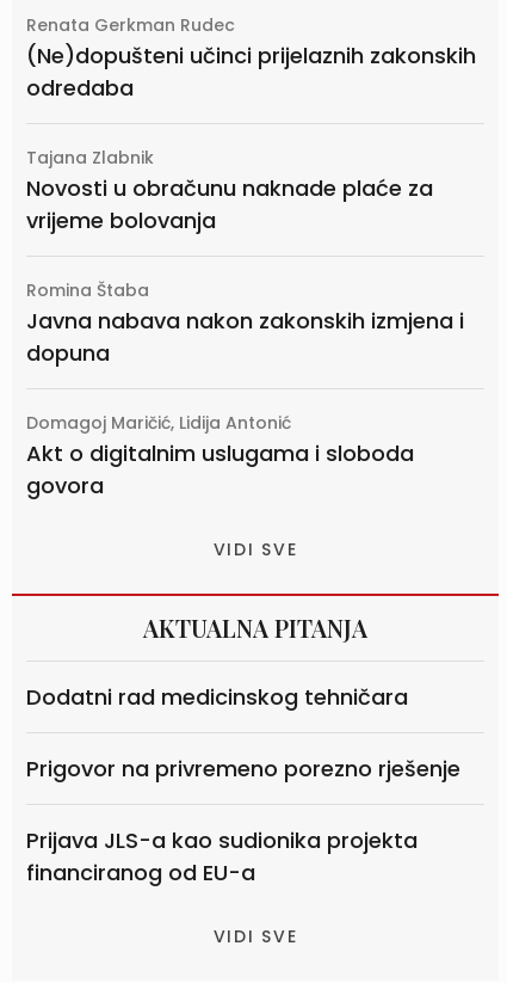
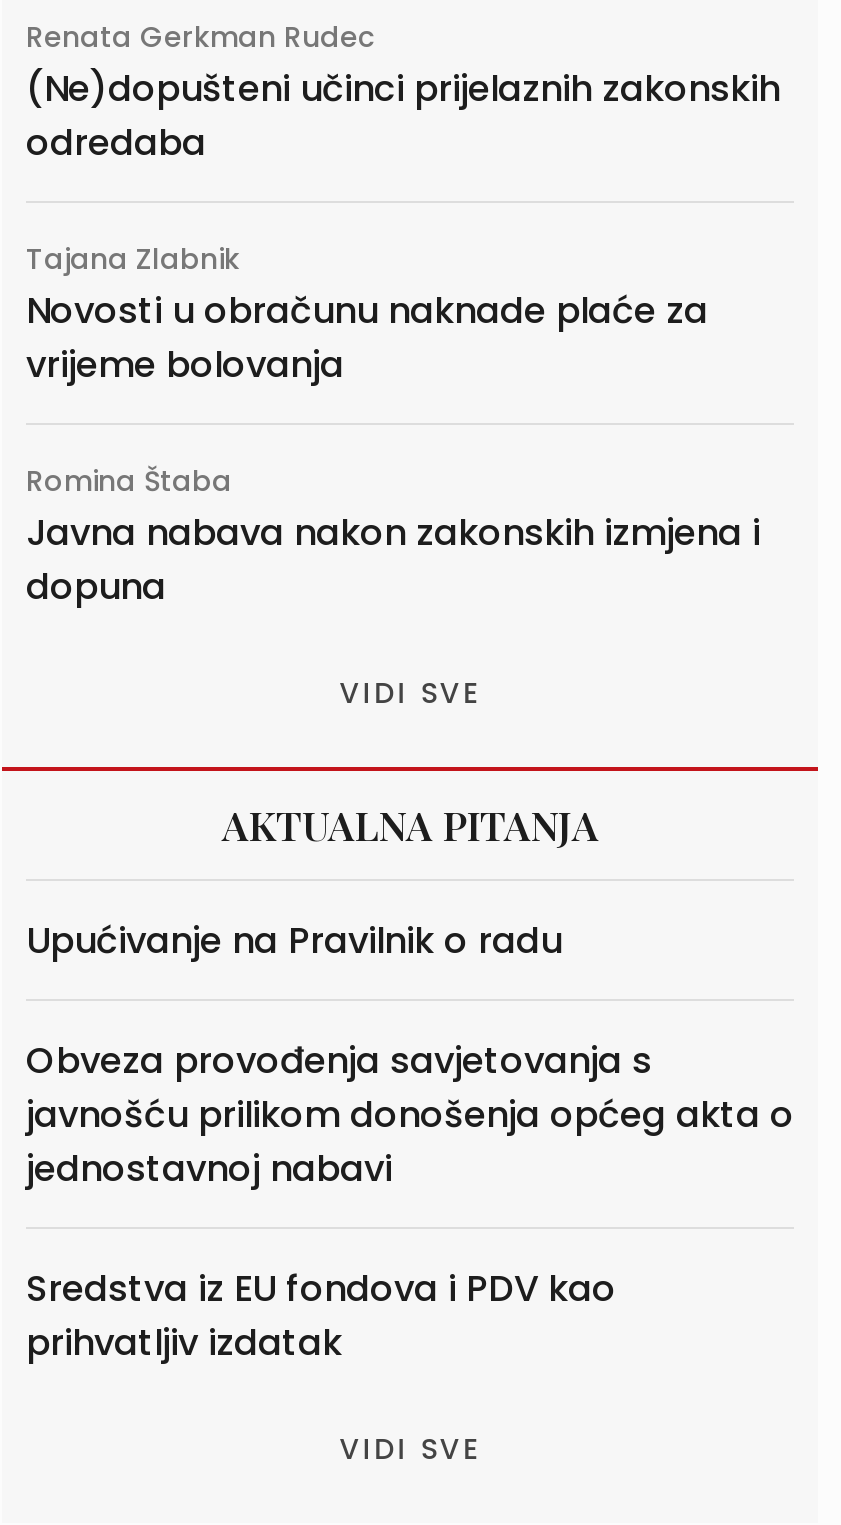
- Domagoj Maričić, Lidija Antonić
- Akt o digitalnim uslugama i sloboda
- govora

moved up: VIDI SVE | AKTUALNA PITANJA

- Dodatni rad medicinskog tehničara
+ Upućivanje na Pravilnik o radu

- Prigovor na privremeno porezno rješenje
+ Obveza provođenja savjetovanja s
+ javnošću prilikom donošenja općeg akta o
+ jednostavnoj nabavi

- Prijava JLS-a kao sudionika projekta
- financiranog od EU-a
+ Sredstva iz EU fondova i PDV kao
+ prihvatljiv izdatak
